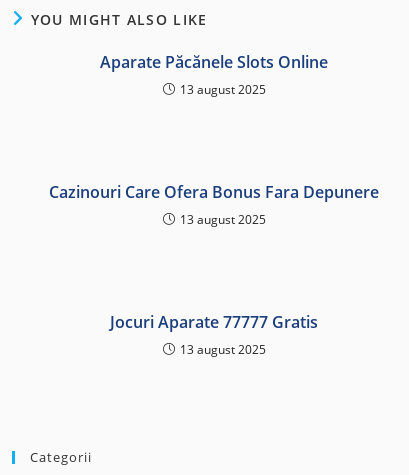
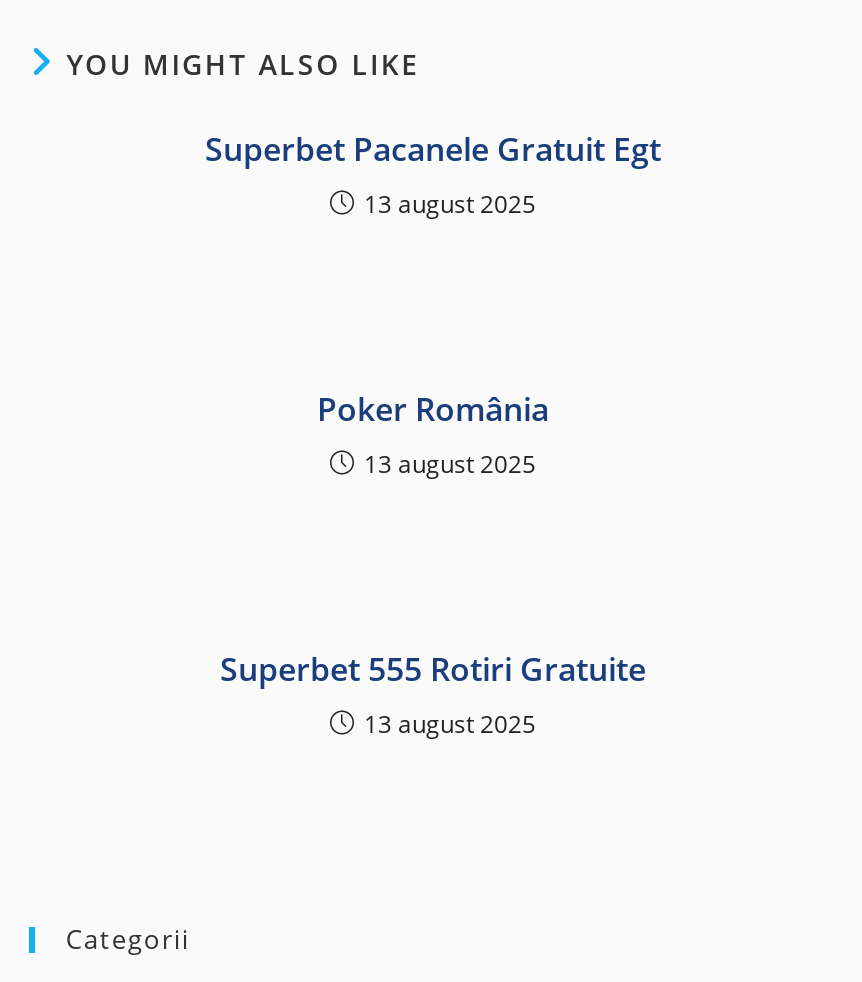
- Aparate Păcănele Slots Online
+ Superbet Pacanele Gratuit Egt

- Cazinouri Care Ofera Bonus Fara Depunere
+ Poker România

- Jocuri Aparate 77777 Gratis
+ Superbet 555 Rotiri Gratuite
